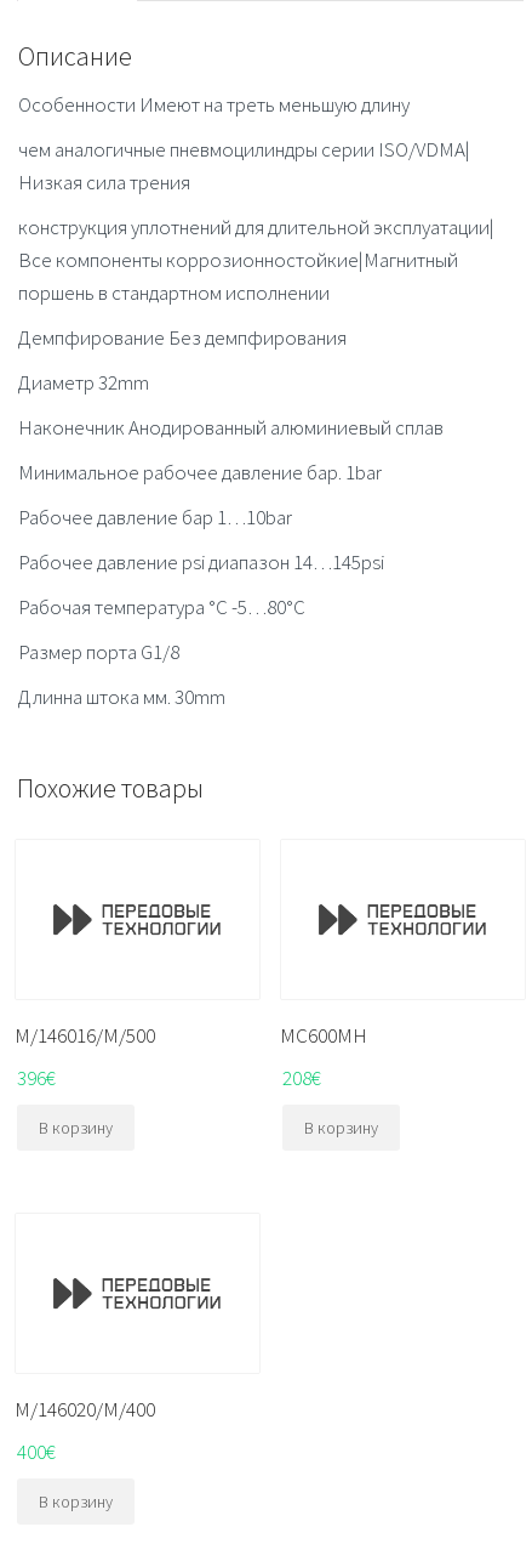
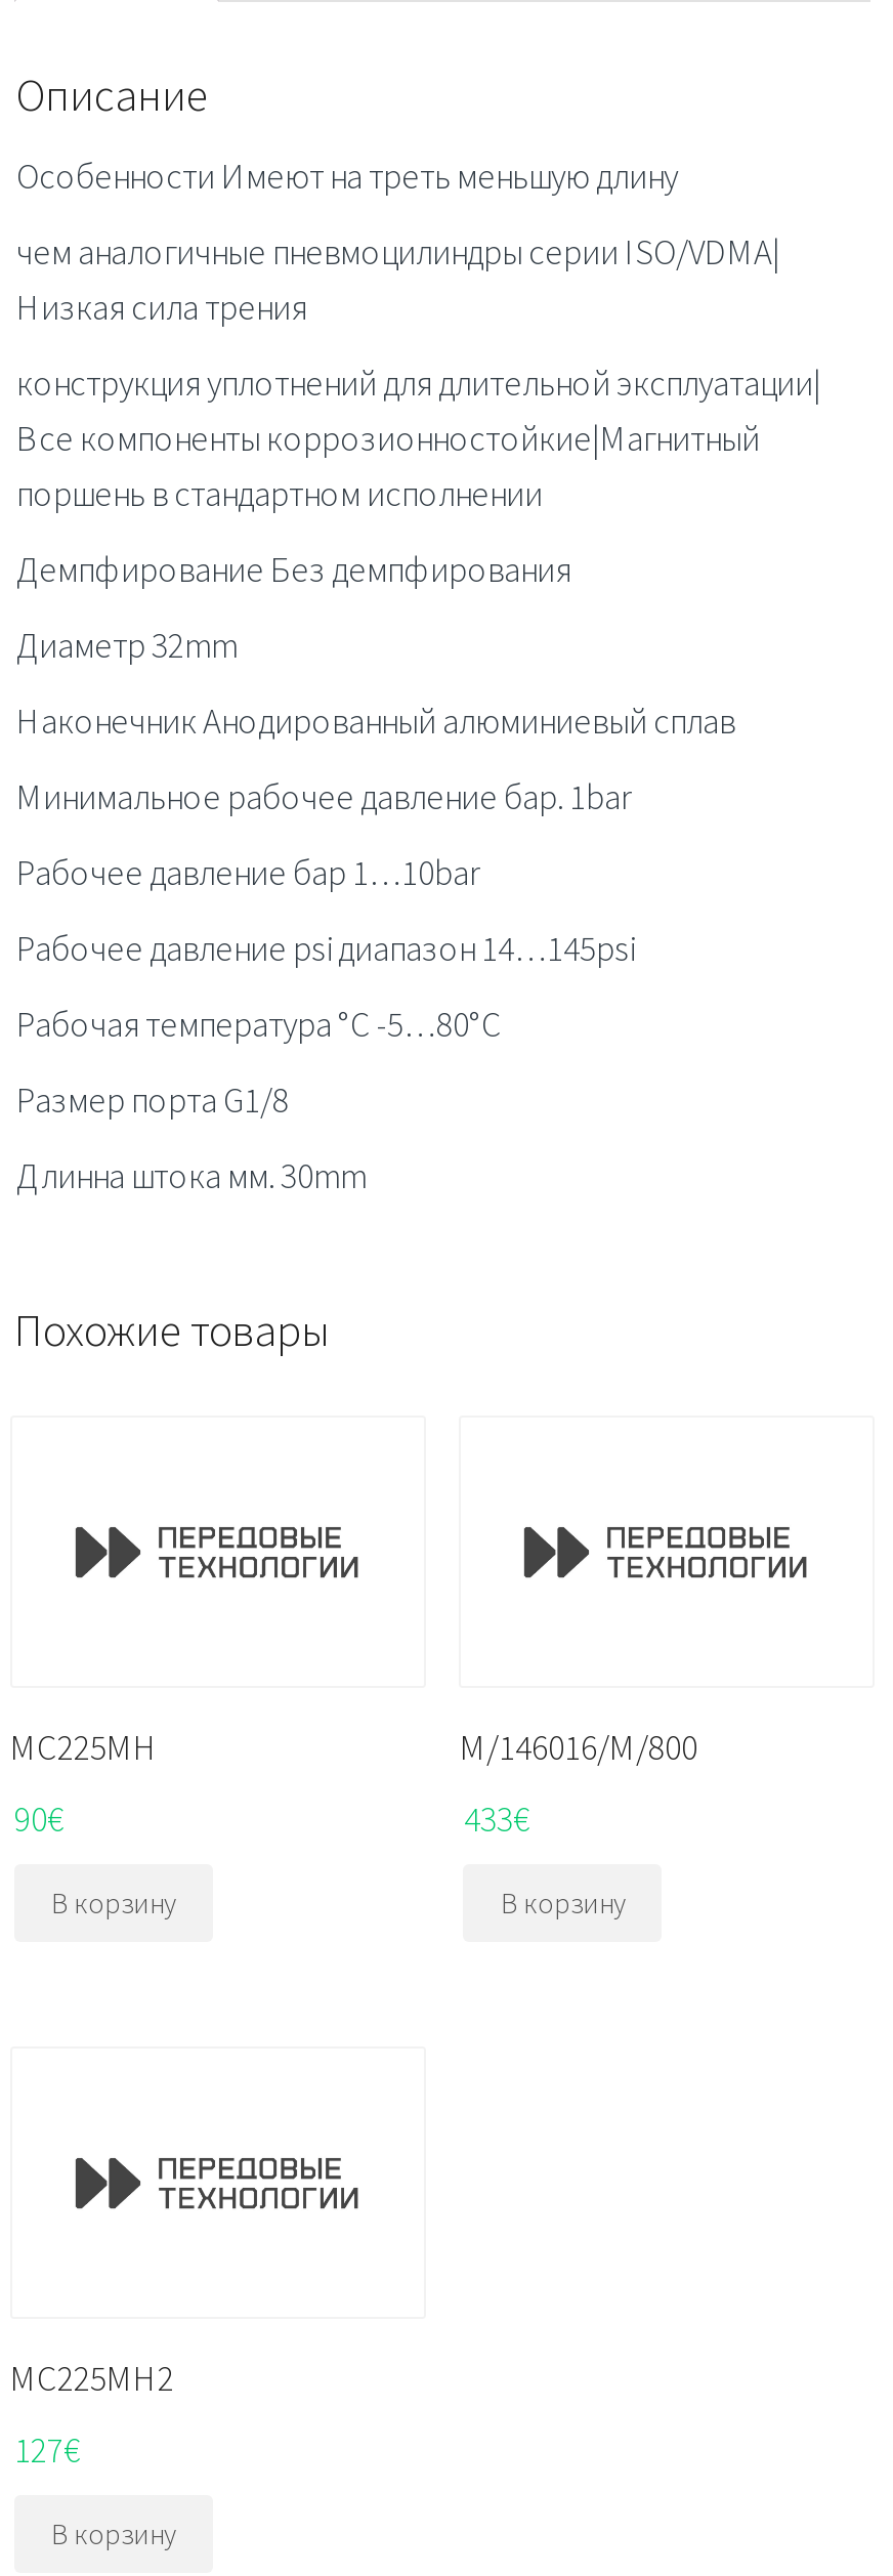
- M/146016/M/500
+ MC225MH

- MC600MH
+ M/146016/M/800

- 396€
+ 90€

- 208€
+ 433€

- M/146020/M/400
+ MC225MH2

- 400€
+ 127€
